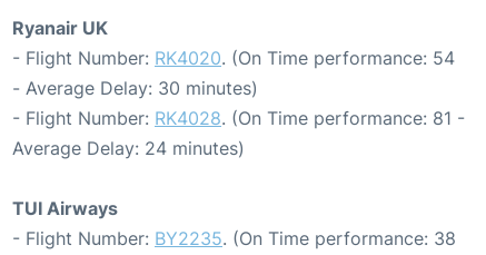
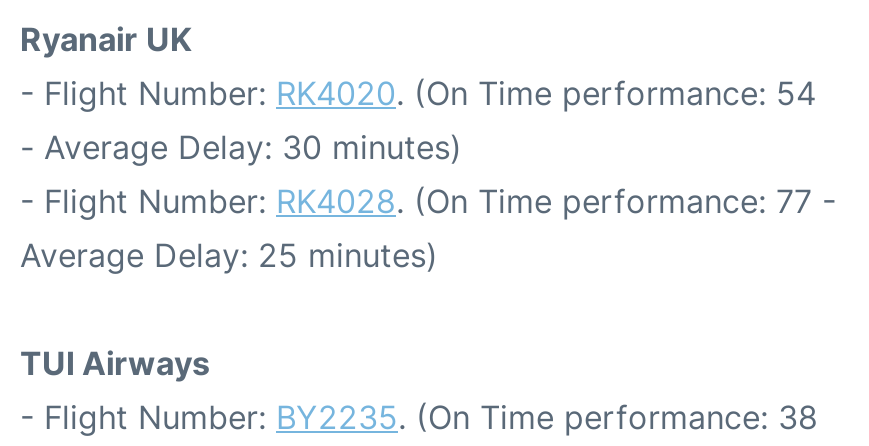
- - Flight Number: RK4028. (On Time performance: 81 -
+ - Flight Number: RK4028. (On Time performance: 77 -

- Average Delay: 24 minutes)
+ Average Delay: 25 minutes)
